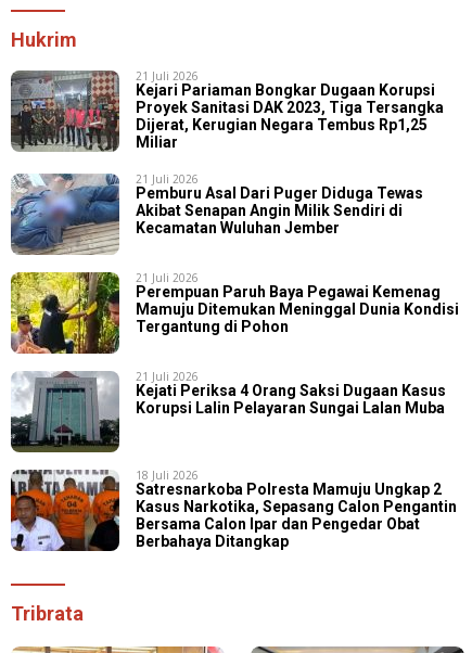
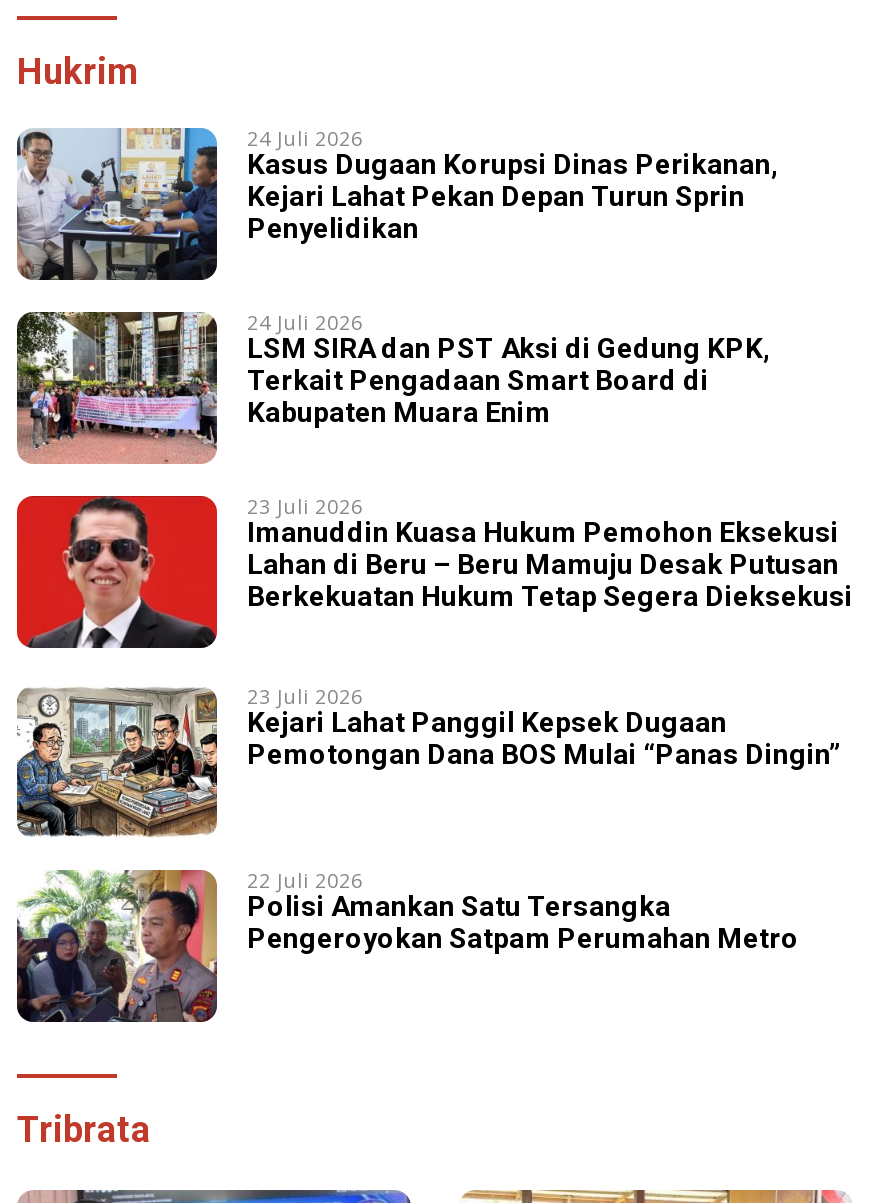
- [image]
- 21 Juli 2026
- Kejari Pariaman Bongkar Dugaan Korupsi
- Proyek Sanitasi DAK 2023, Tiga Tersangka
- Dijerat, Kerugian Negara Tembus Rp1,25
- Miliar
+ [image]
+ 24 Juli 2026
+ Kasus Dugaan Korupsi Dinas Perikanan,
+ Kejari Lahat Pekan Depan Turun Sprin
+ Penyelidikan

- [image]
- 21 Juli 2026
- Pemburu Asal Dari Puger Diduga Tewas
- Akibat Senapan Angin Milik Sendiri di
- Kecamatan Wuluhan Jember
+ [image]
+ 24 Juli 2026
+ LSM SIRA dan PST Aksi di Gedung KPK,
+ Terkait Pengadaan Smart Board di
+ Kabupaten Muara Enim

- [image]
- 21 Juli 2026
- Perempuan Paruh Baya Pegawai Kemenag
- Mamuju Ditemukan Meninggal Dunia Kondisi
- Tergantung di Pohon
+ [image]
+ 23 Juli 2026
+ Imanuddin Kuasa Hukum Pemohon Eksekusi
+ Lahan di Beru – Beru Mamuju Desak Putusan
+ Berkekuatan Hukum Tetap Segera Dieksekusi

- [image]
- 21 Juli 2026
- Kejati Periksa 4 Orang Saksi Dugaan Kasus
- Korupsi Lalin Pelayaran Sungai Lalan Muba
+ [image]
+ 23 Juli 2026
+ Kejari Lahat Panggil Kepsek Dugaan
+ Pemotongan Dana BOS Mulai “Panas Dingin”

- [image]
- 18 Juli 2026
- Satresnarkoba Polresta Mamuju Ungkap 2
- Kasus Narkotika, Sepasang Calon Pengantin
- Bersama Calon Ipar dan Pengedar Obat
- Berbahaya Ditangkap
+ [image]
+ 22 Juli 2026
+ Polisi Amankan Satu Tersangka
+ Pengeroyokan Satpam Perumahan Metro
